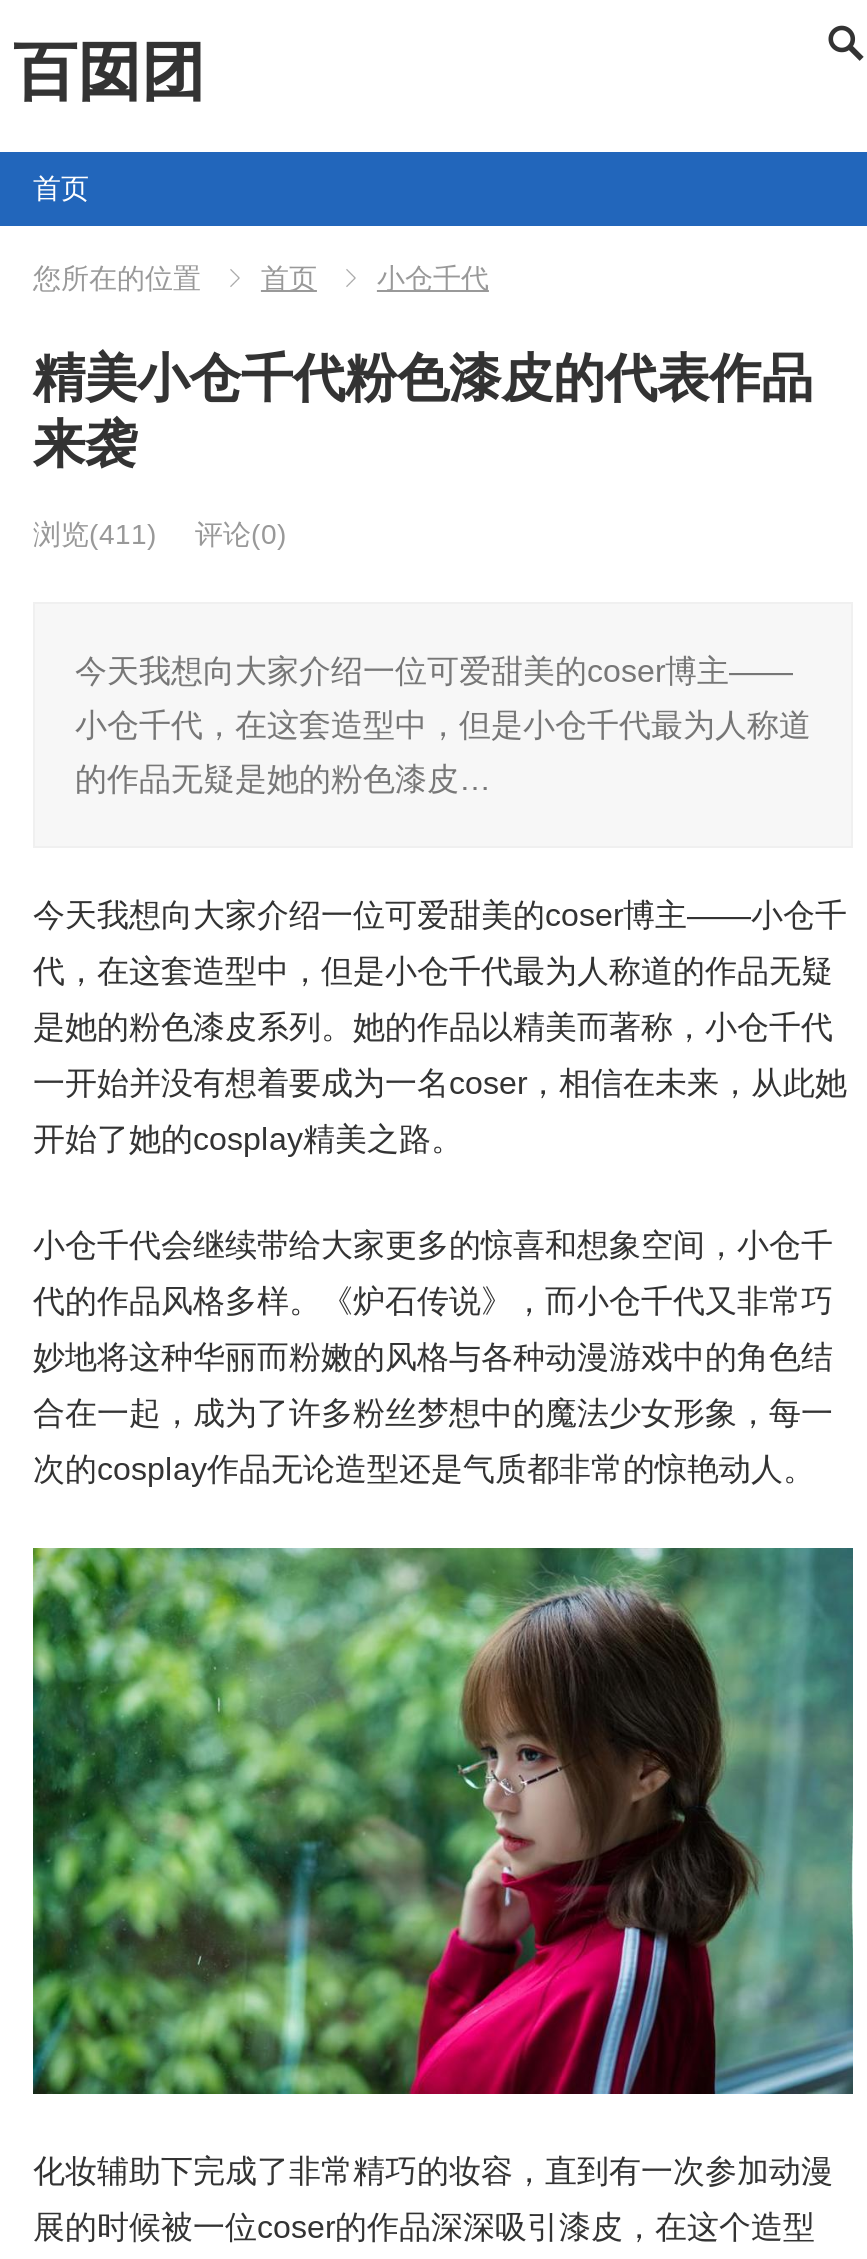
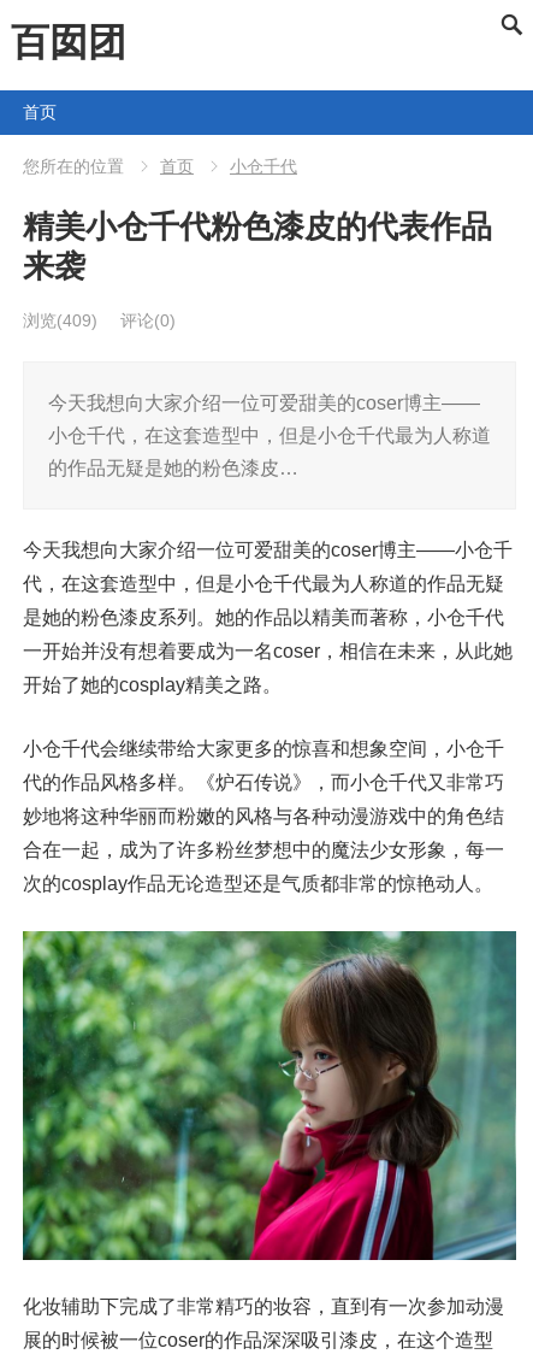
- 浏览(411) 评论(0)
+ 浏览(409) 评论(0)
